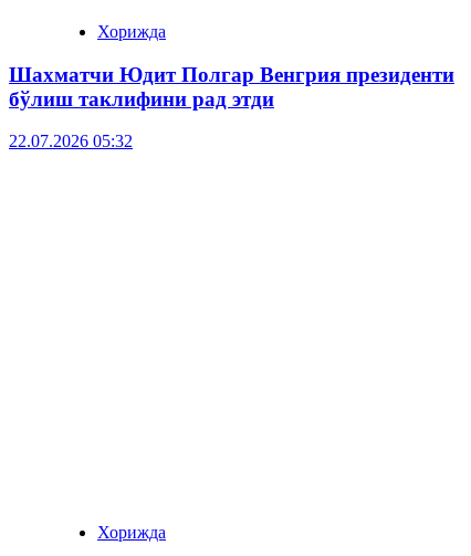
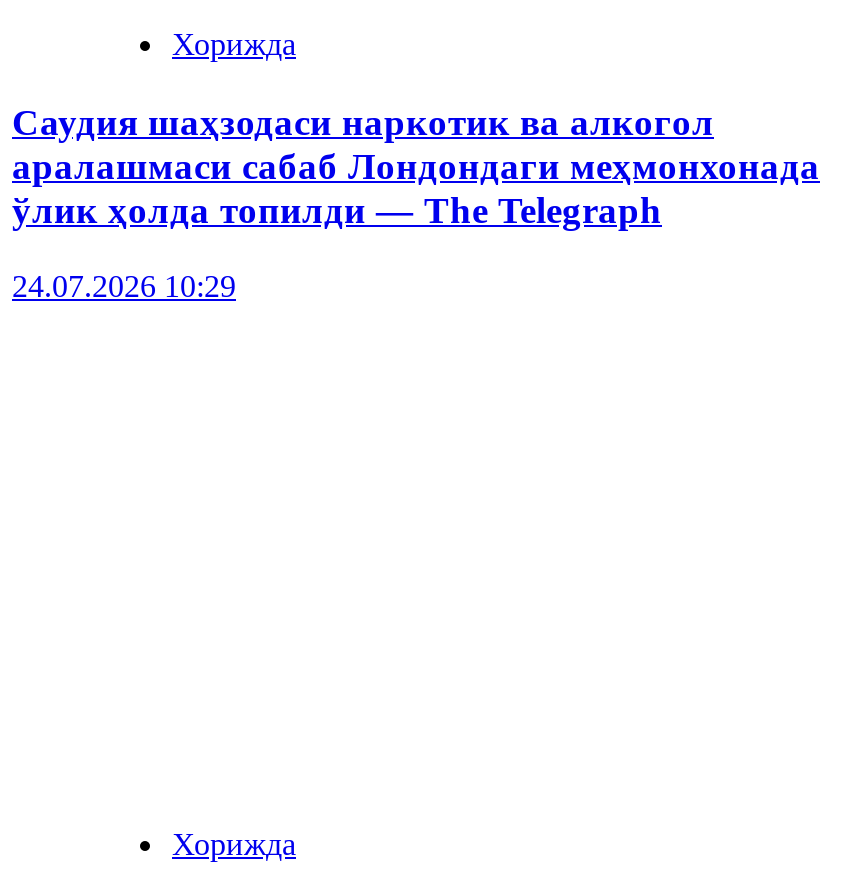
- Шахматчи Юдит Полгар Венгрия президенти
- бўлиш таклифини рад этди
+ Саудия шаҳзодаси наркотик ва алкогол
+ аралашмаси сабаб Лондондаги меҳмонхонада
+ ўлик ҳолда топилди — The Telegraph

- 22.07.2026 05:32
+ 24.07.2026 10:29
